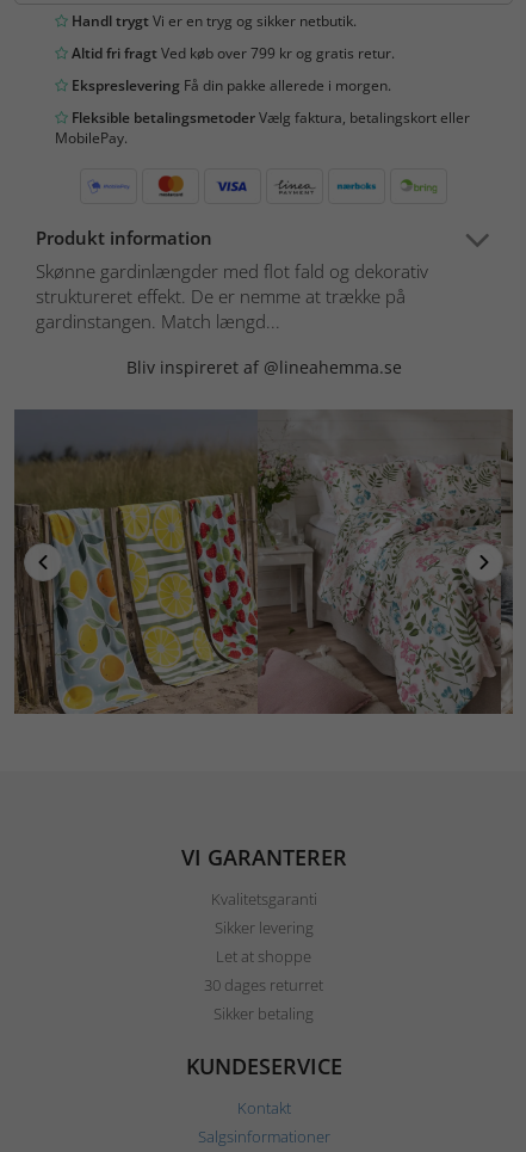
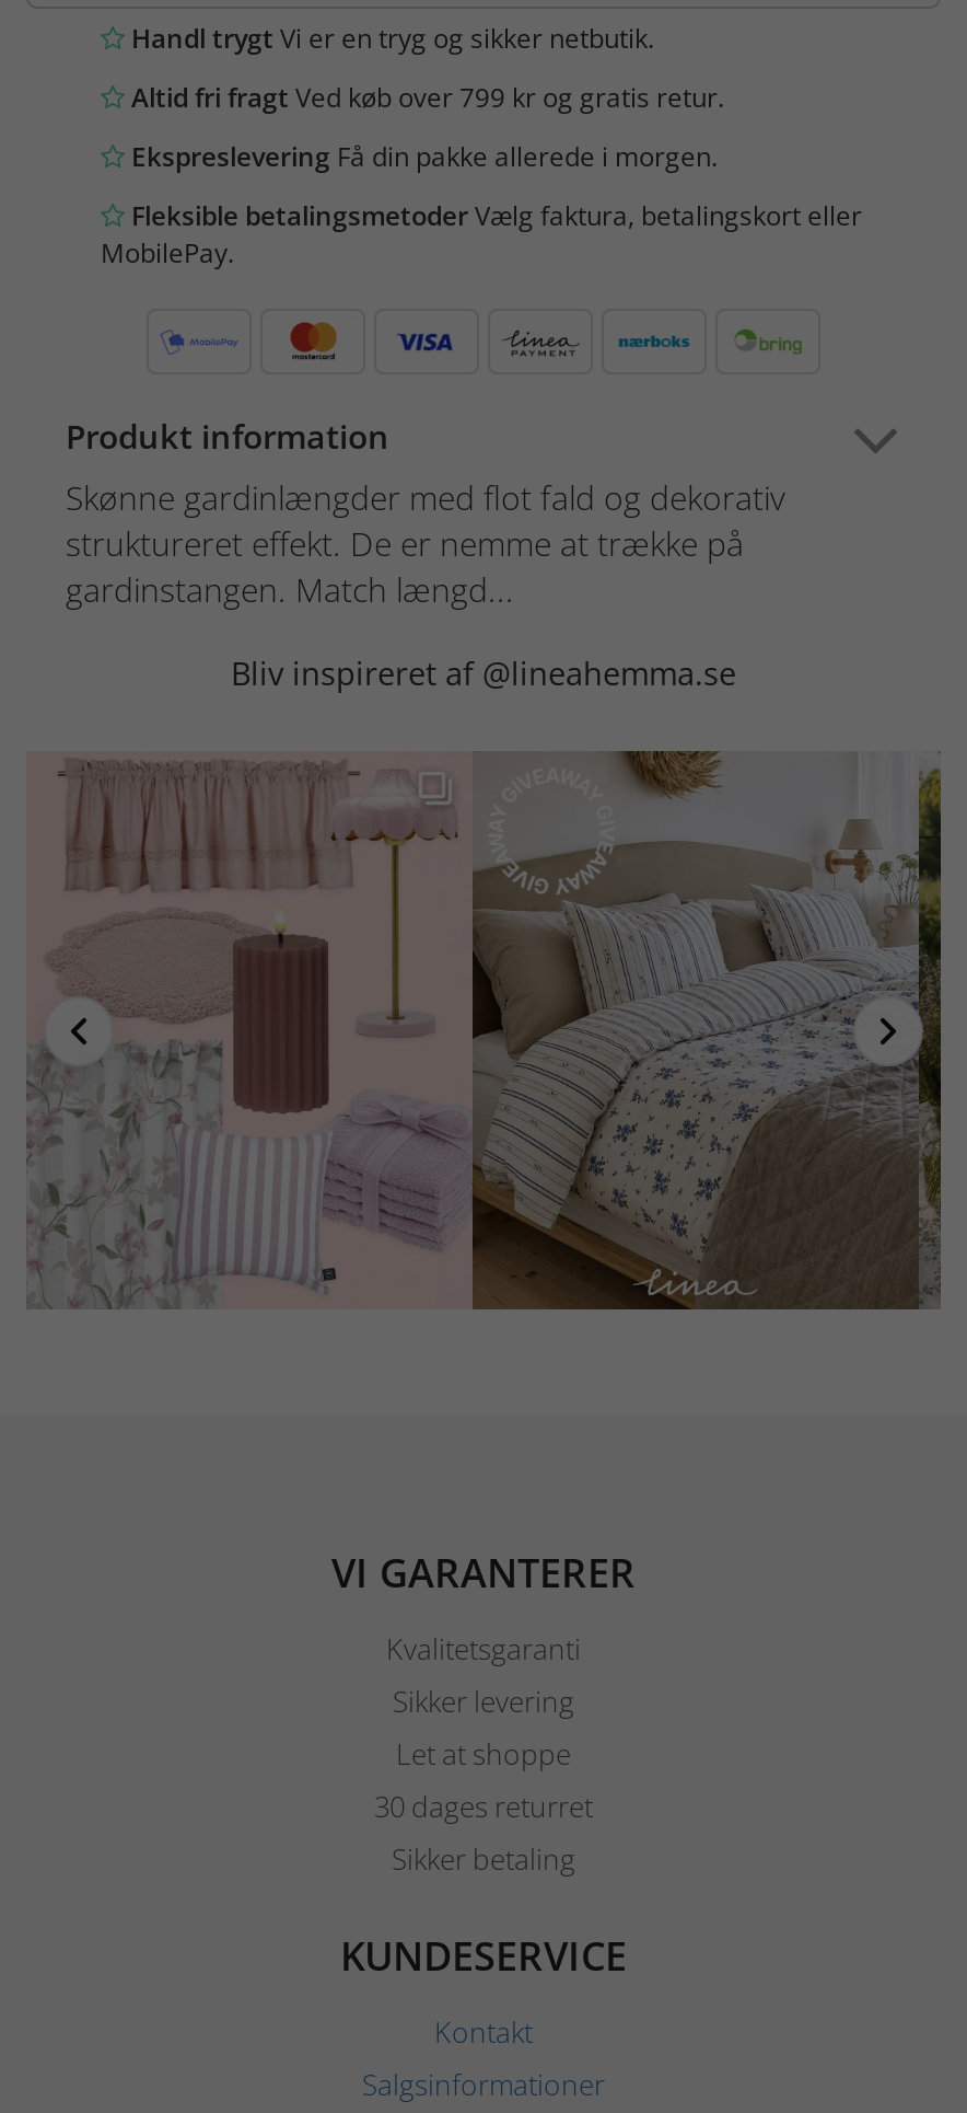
- [image]
+ [image]
